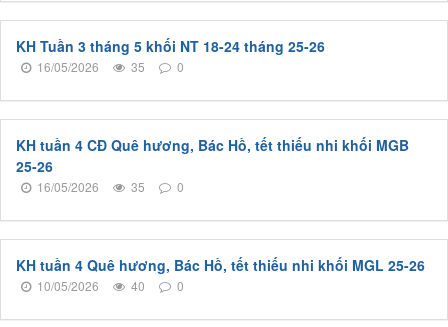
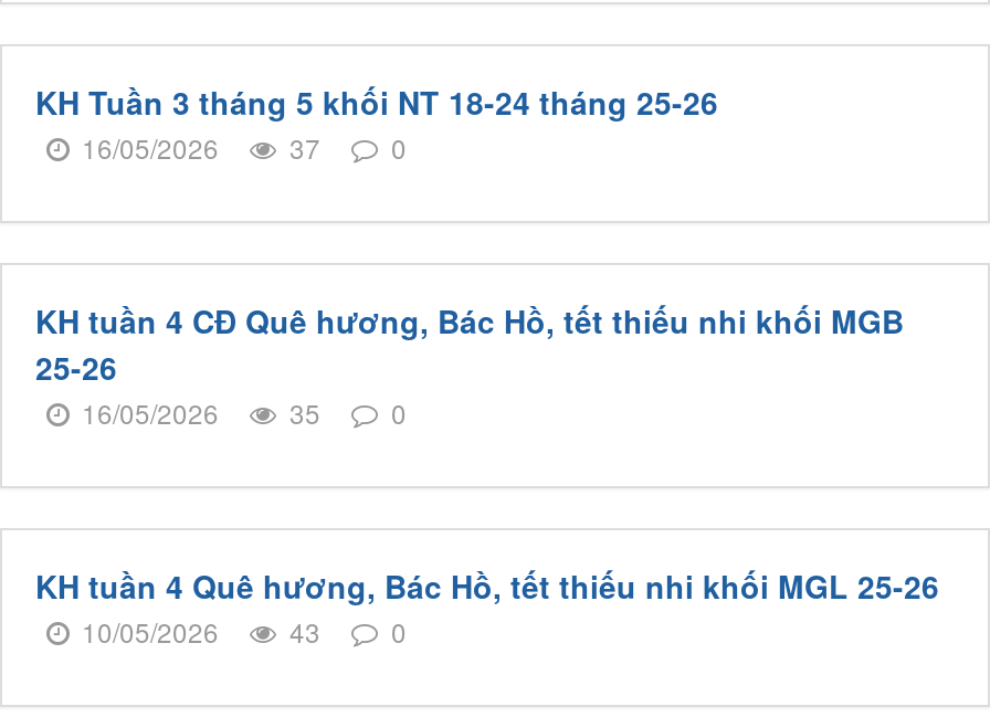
- 16/05/2026 35 0
+ 16/05/2026 37 0

- 10/05/2026 40 0
+ 10/05/2026 43 0
